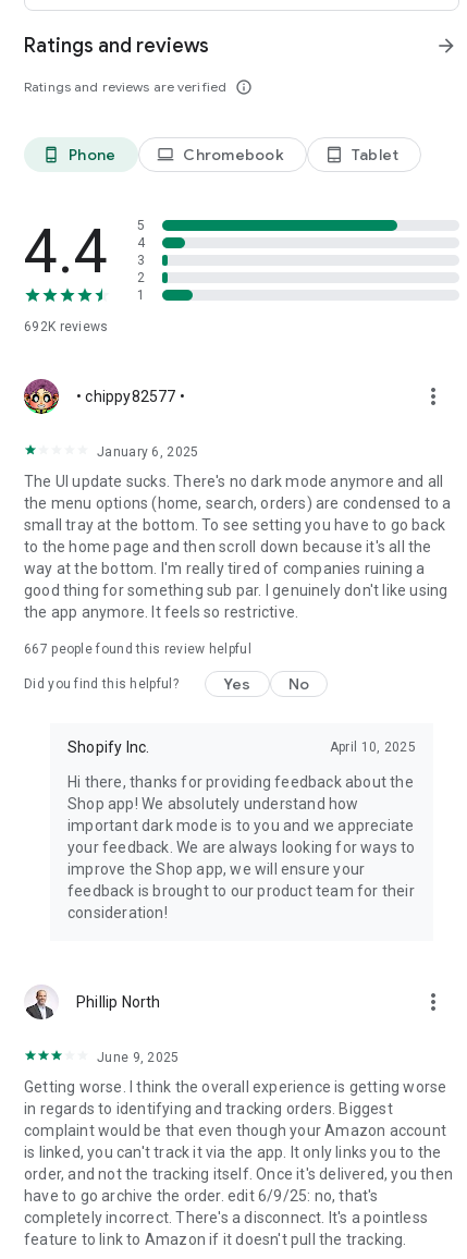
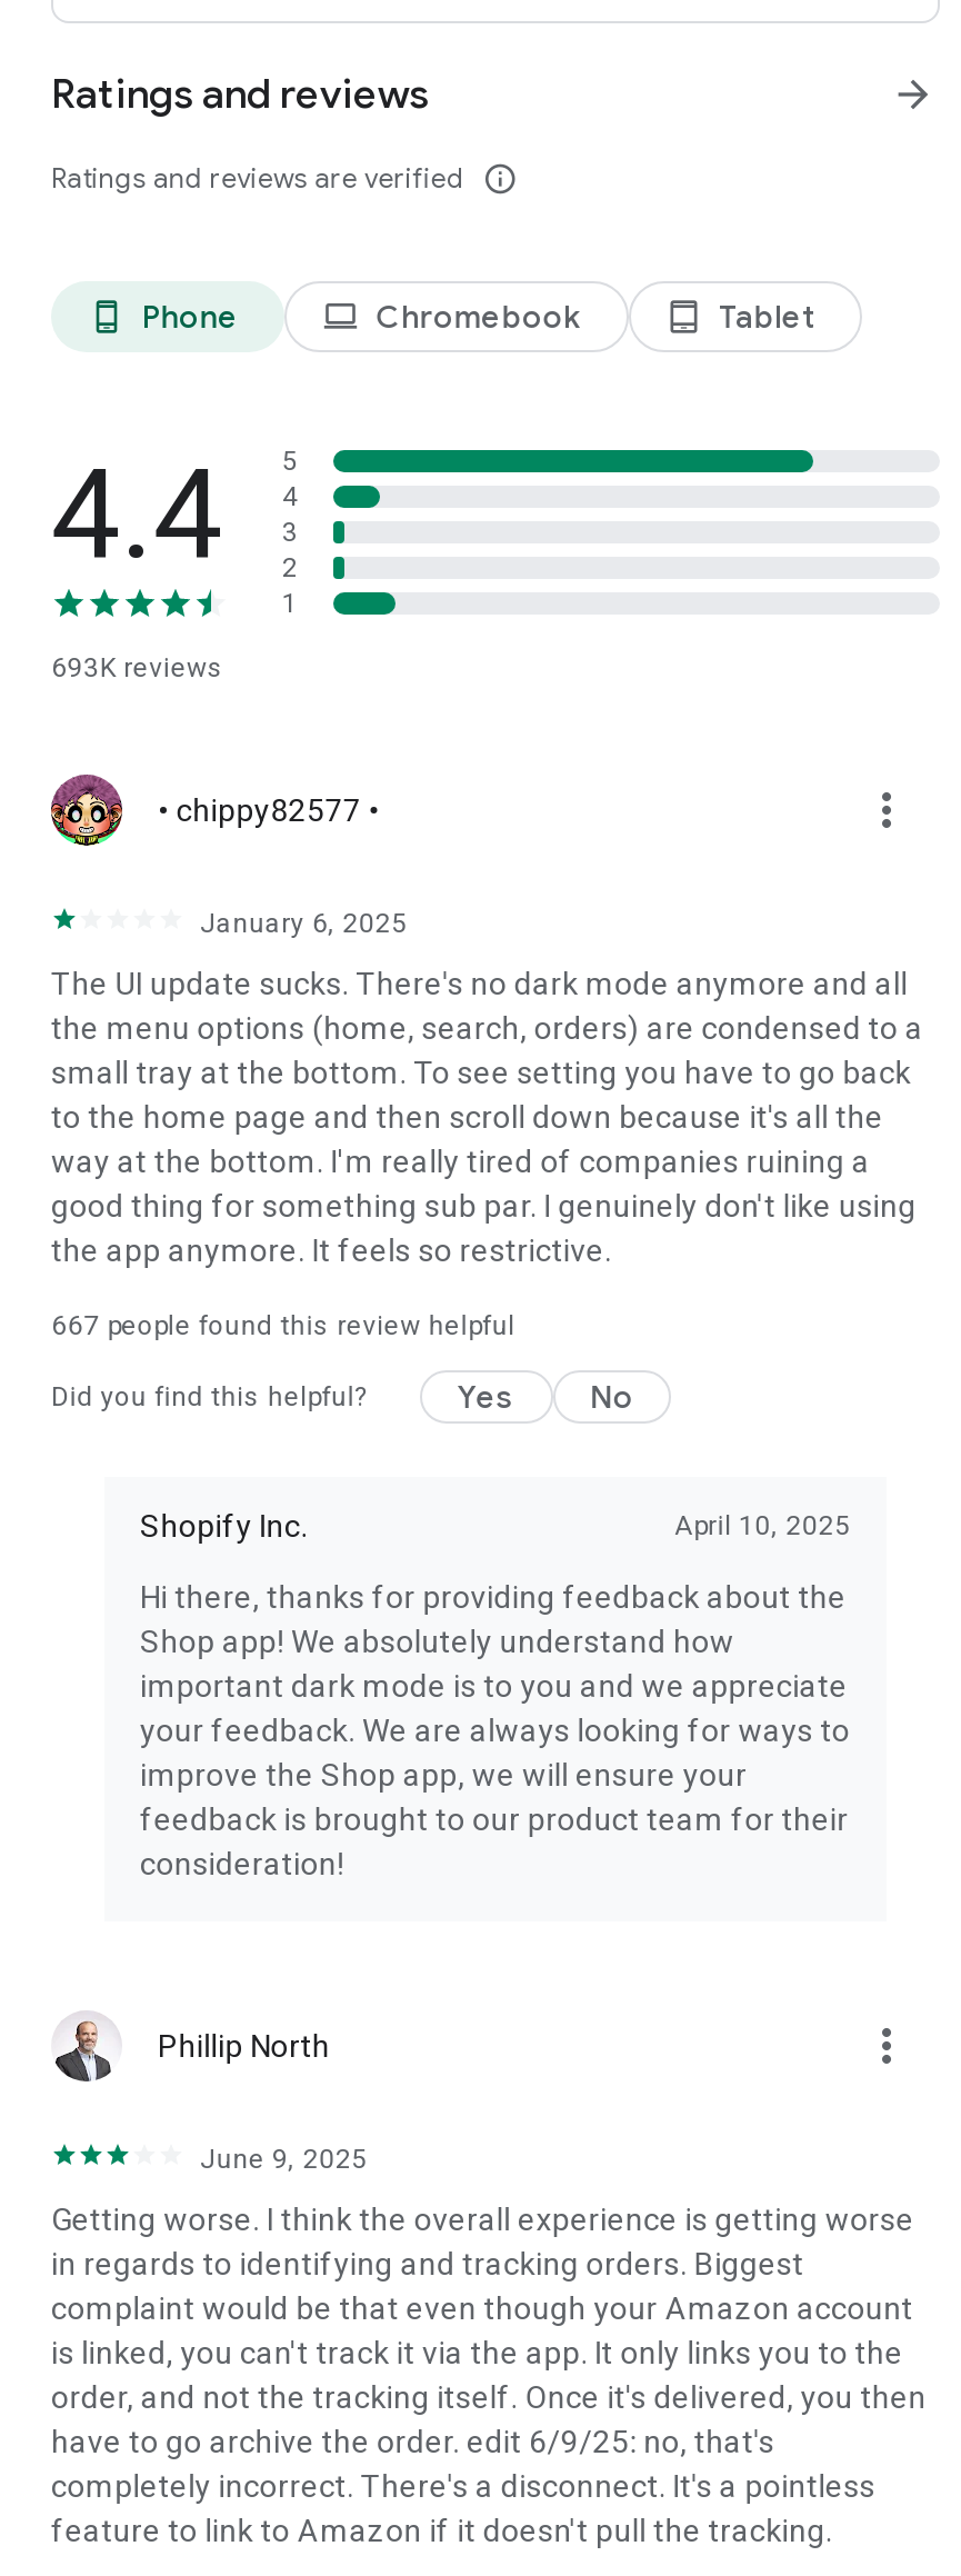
- 692K reviews
+ 693K reviews
